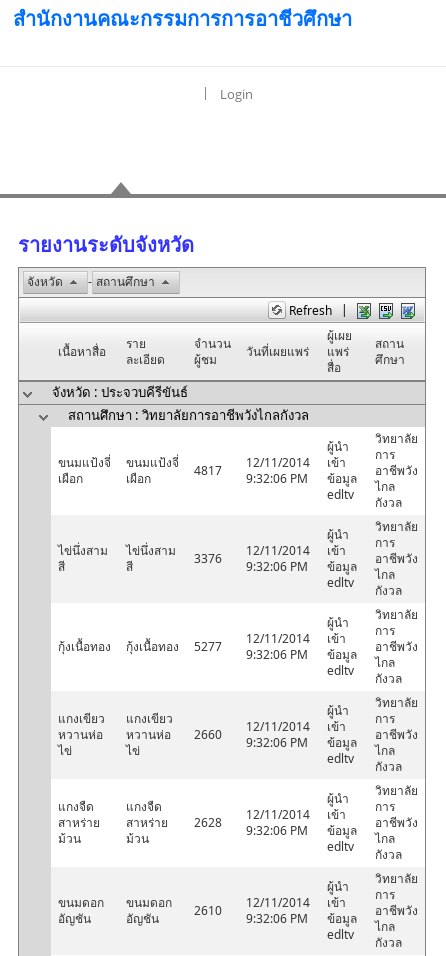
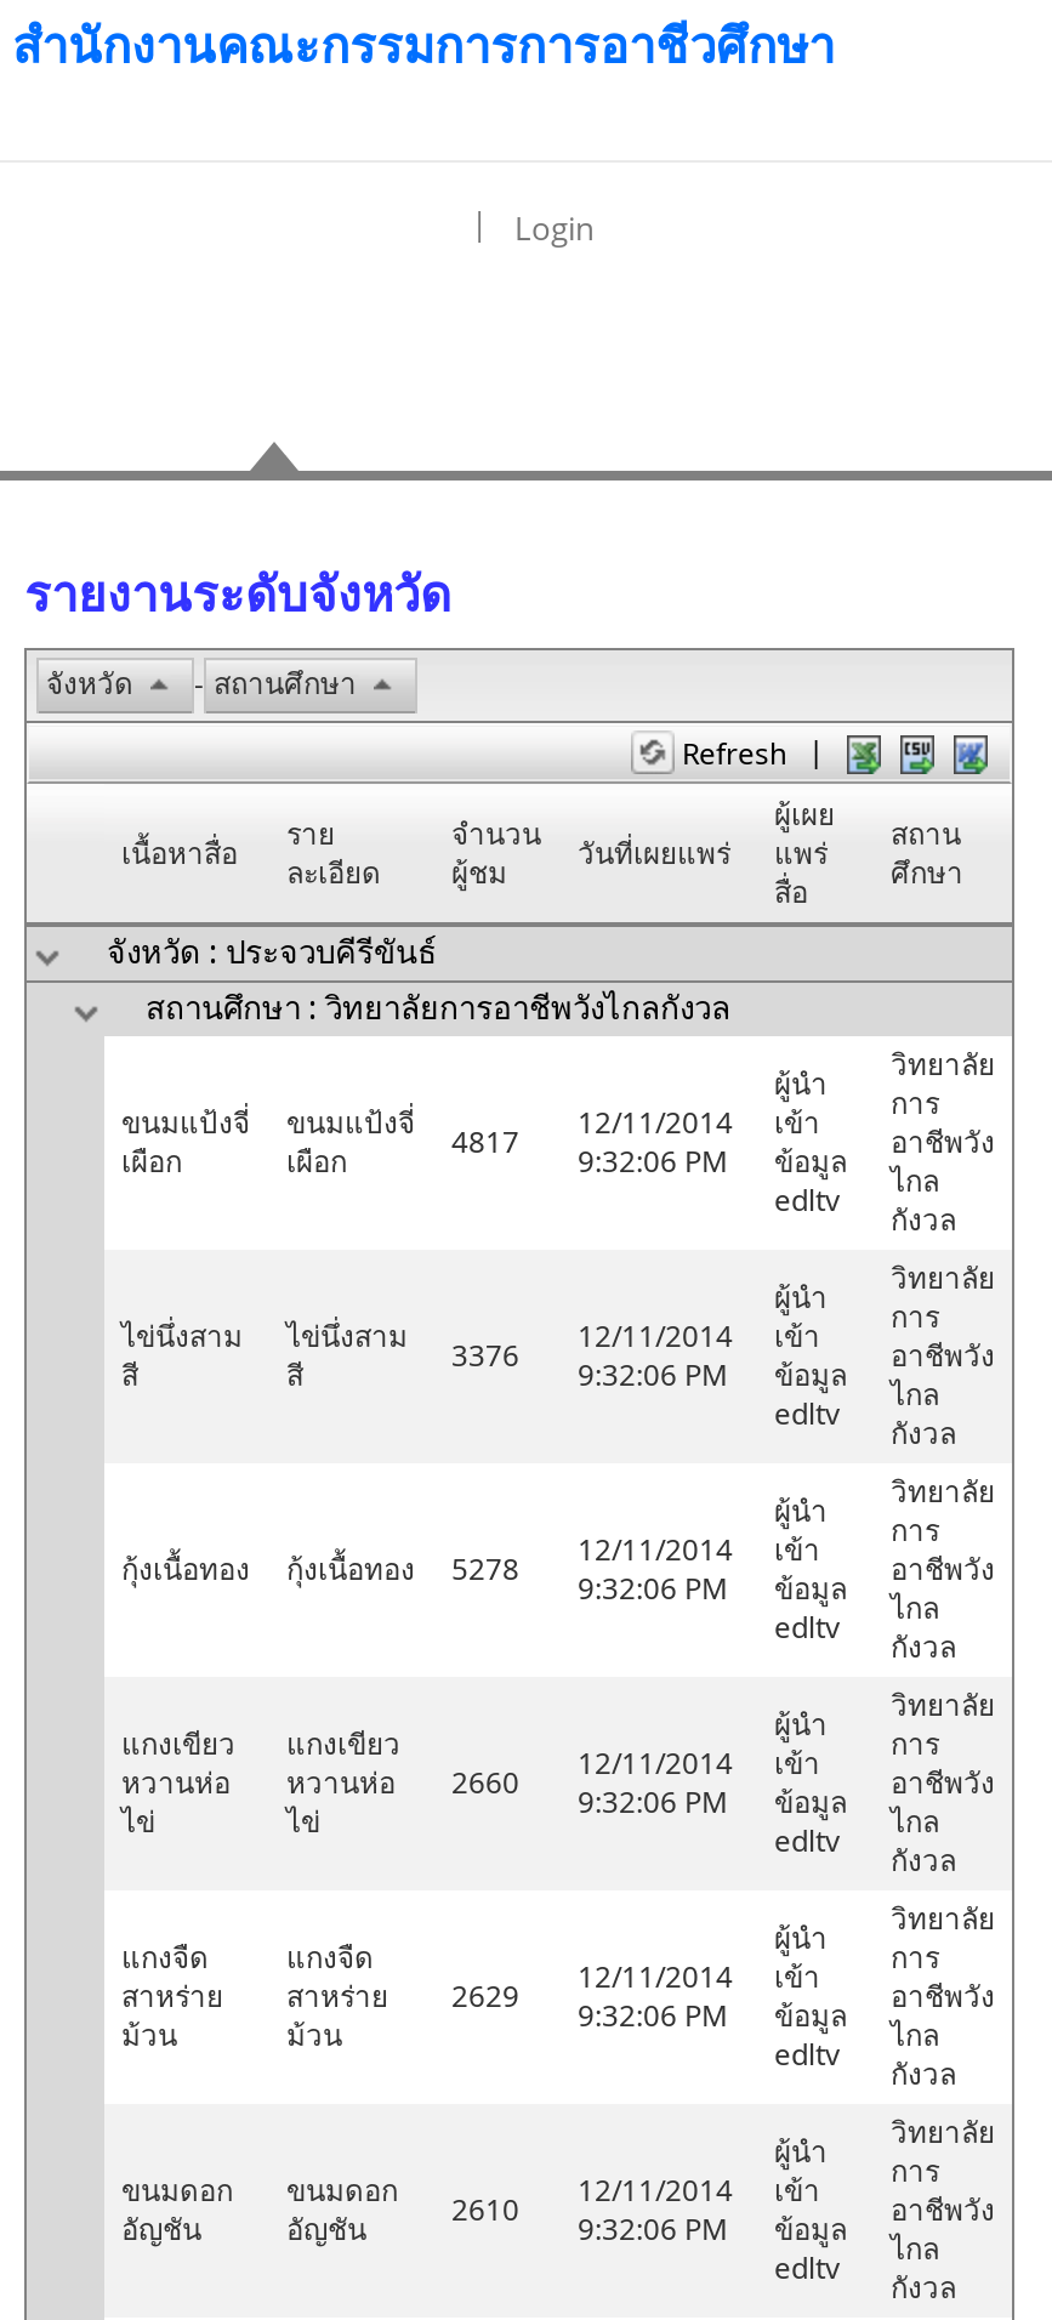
- กุ้งเนื้อทอง กุ้งเนื้อทอง 5277 12/11/2014 9:32:06 PM เข้า ข้อมูล ผู้นำ edltv การ อาชีพวัง ไกล วิทยาลัย กังวล
+ กุ้งเนื้อทอง กุ้งเนื้อทอง 5278 12/11/2014 9:32:06 PM เข้า ข้อมูล ผู้นำ edltv การ อาชีพวัง ไกล วิทยาลัย กังวล

- สาหร่าย สาหร่าย 2628 12/11/2014 9:32:06 PM เข้า ข้อมูล ผู้นำ edltv การ อาชีพวัง ไกล วิทยาลัย กังวล
+ สาหร่าย สาหร่าย 2629 12/11/2014 9:32:06 PM เข้า ข้อมูล ผู้นำ edltv การ อาชีพวัง ไกล วิทยาลัย กังวล
